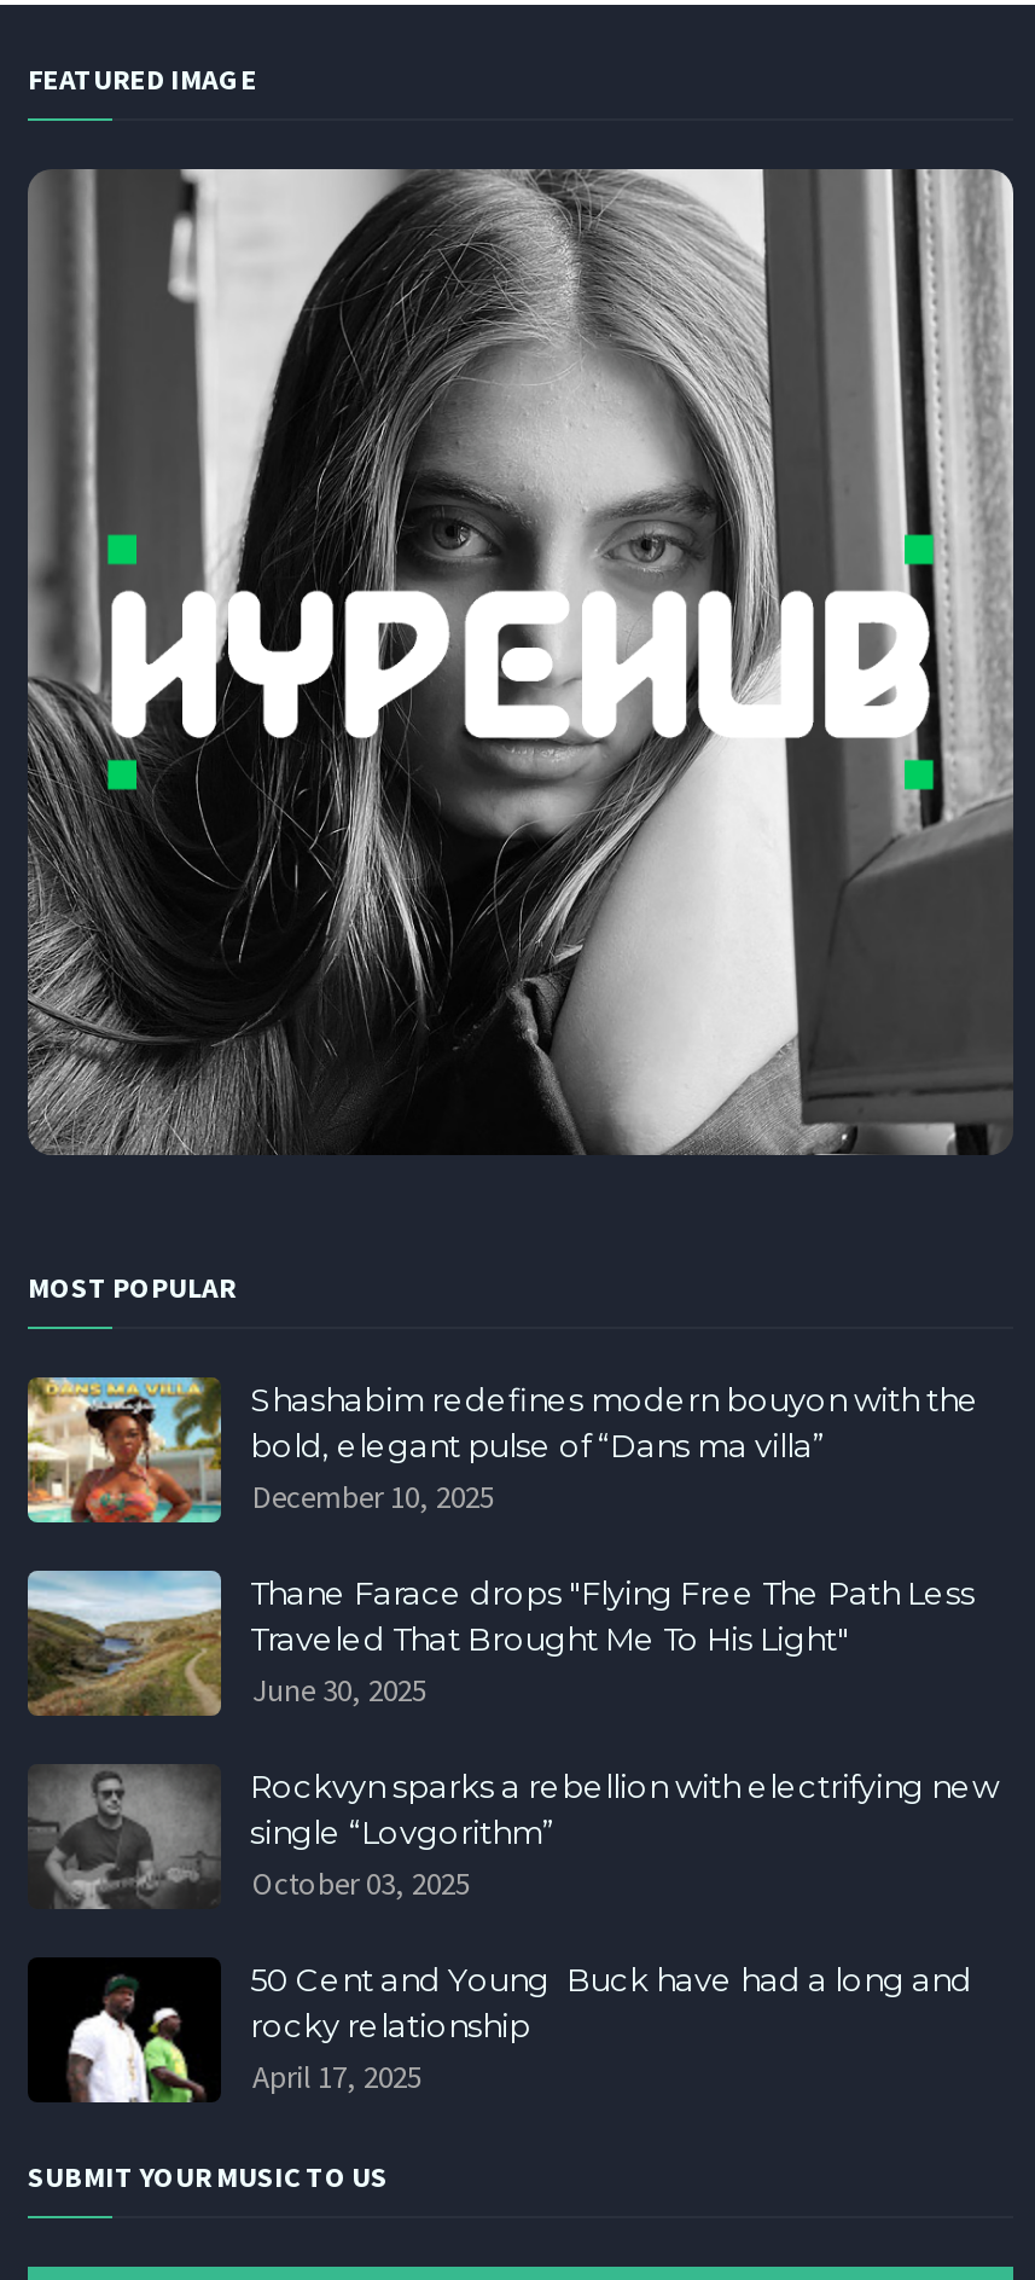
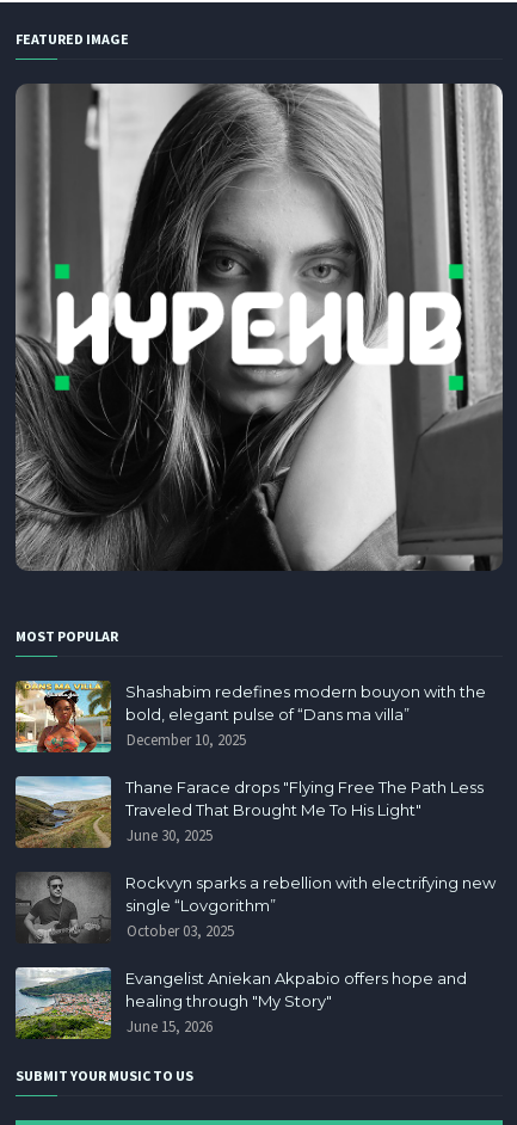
- [image]
- 50 Cent and Young Buck have had a long and
- rocky relationship
- April 17, 2025
+ [image]
+ Evangelist Aniekan Akpabio offers hope and
+ healing through "My Story"
+ June 15, 2026
